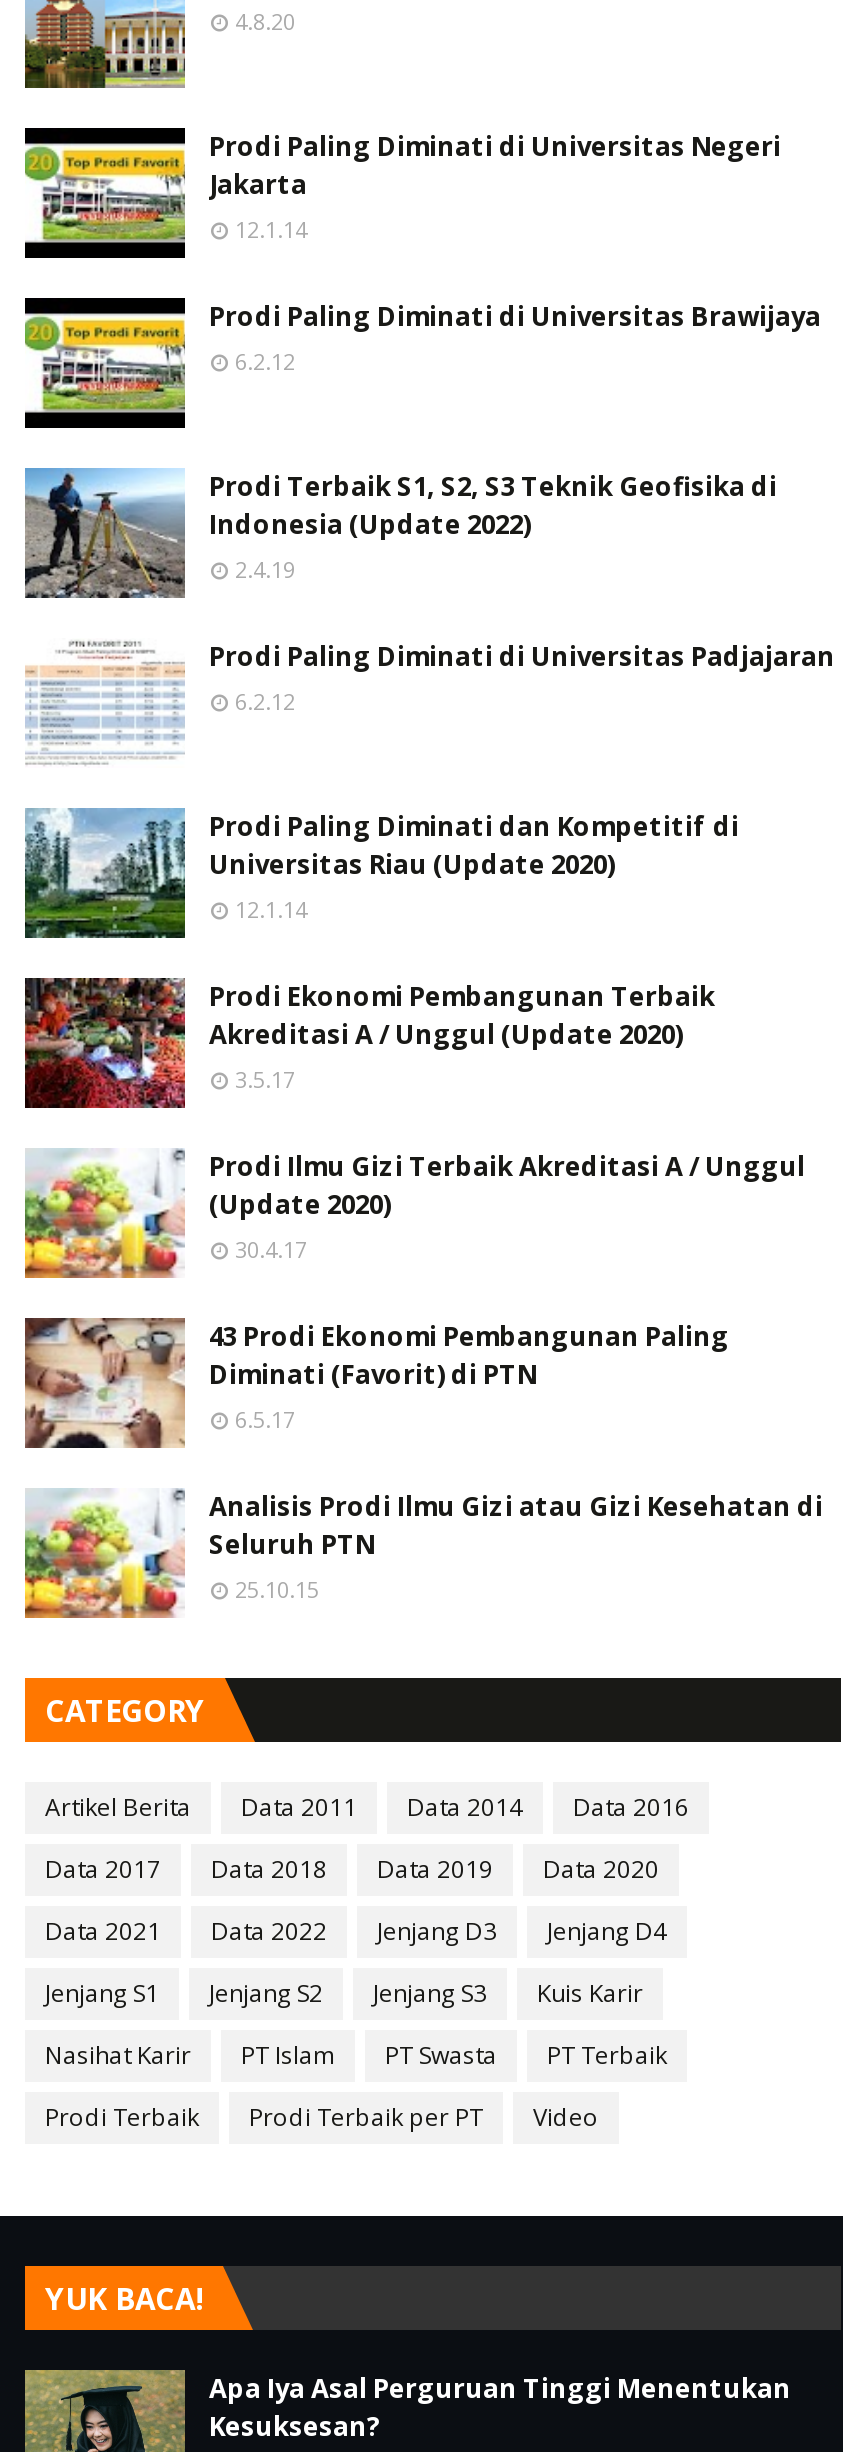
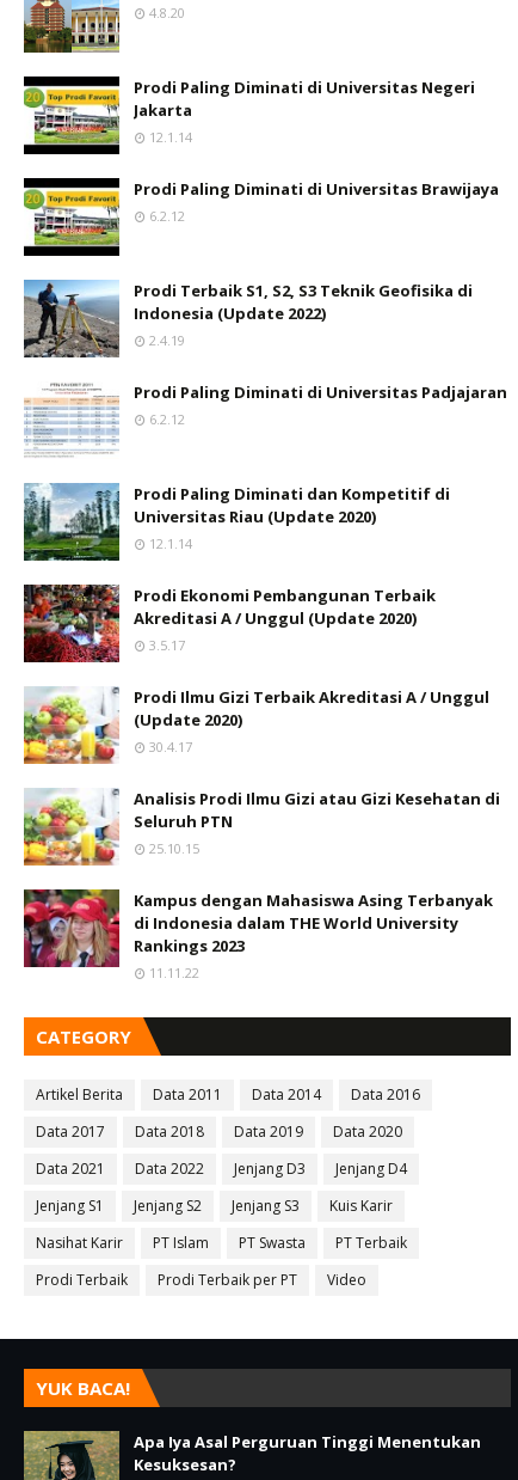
- [image]
- 43 Prodi Ekonomi Pembangunan Paling
- Diminati (Favorit) di PTN
- 6.5.17

moved up: [image] | Analisis Prodi Ilmu Gizi atau Gizi Kesehatan di | Seluruh PTN | 25.10.15

+ [image]
+ Kampus dengan Mahasiswa Asing Terbanyak
+ di Indonesia dalam THE World University
+ Rankings 2023
+ 11.11.22
